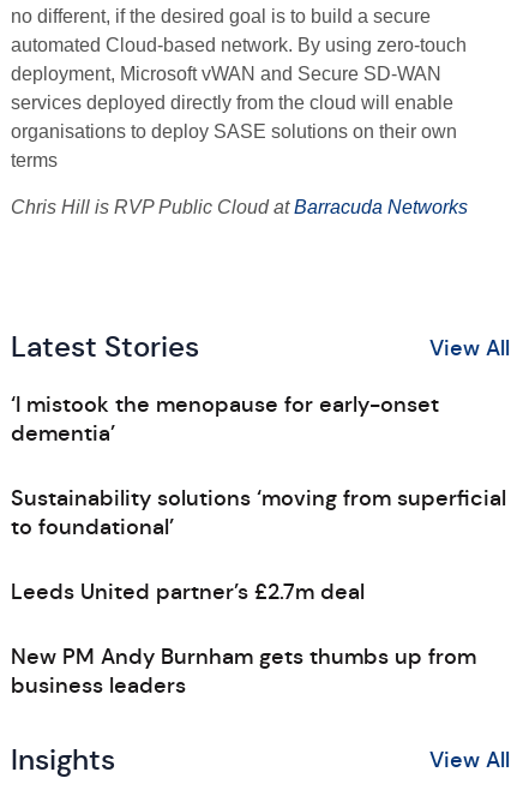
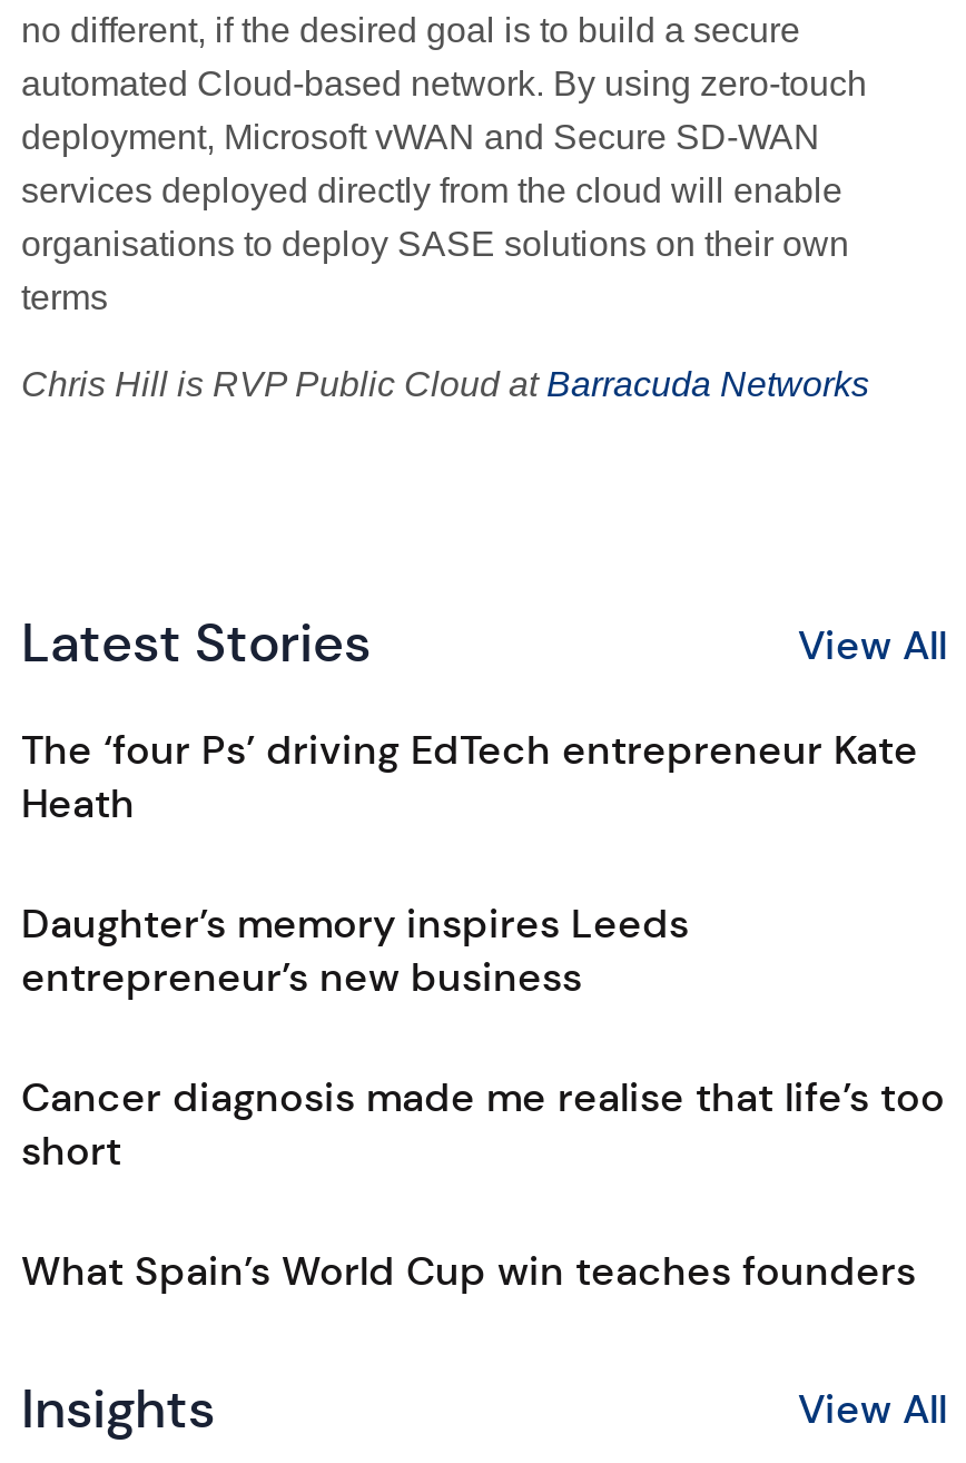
- ‘I mistook the menopause for early-onset
- dementia’
+ The ‘four Ps’ driving EdTech entrepreneur Kate
+ Heath

- Sustainability solutions ‘moving from superficial
- to foundational’
+ Daughter’s memory inspires Leeds
+ entrepreneur’s new business

- Leeds United partner’s £2.7m deal
+ Cancer diagnosis made me realise that life’s too
+ short

- New PM Andy Burnham gets thumbs up from
- business leaders
+ What Spain’s World Cup win teaches founders
